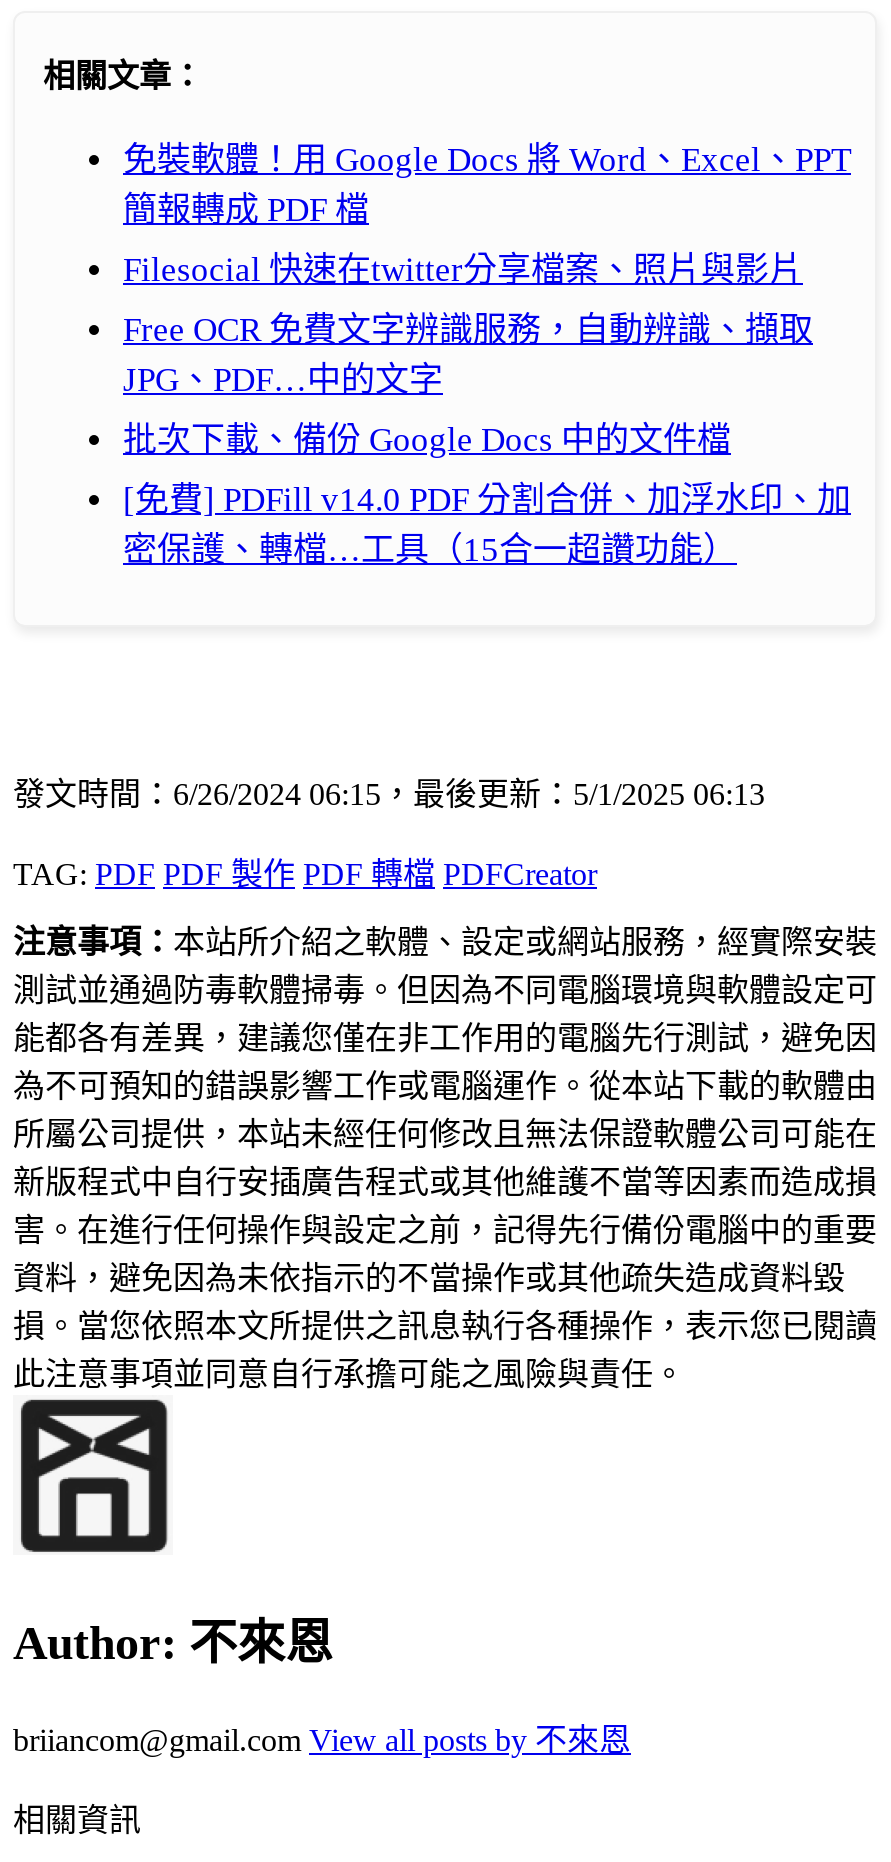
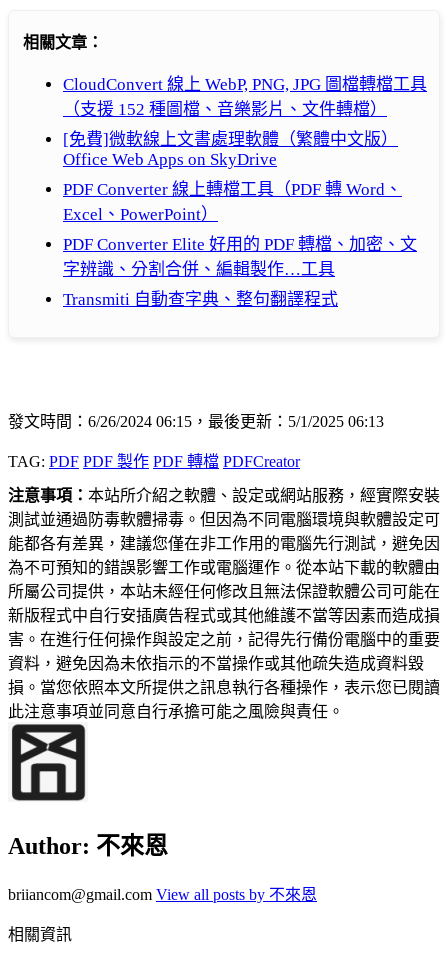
- 免裝軟體！用 Google Docs 將 Word、Excel、PPT
- 簡報轉成 PDF 檔
+ CloudConvert 線上 WebP, PNG, JPG 圖檔轉檔工具
+ （支援 152 種圖檔、音樂影片、文件轉檔）

- Filesocial 快速在twitter分享檔案、照片與影片
+ [免費]微軟線上文書處理軟體（繁體中文版）
+ Office Web Apps on SkyDrive

- Free OCR 免費文字辨識服務，自動辨識、擷取
- JPG、PDF…中的文字
+ PDF Converter 線上轉檔工具（PDF 轉 Word、
+ Excel、PowerPoint）

- 批次下載、備份 Google Docs 中的文件檔
+ PDF Converter Elite 好用的 PDF 轉檔、加密、文
+ 字辨識、分割合併、編輯製作…工具

- [免費] PDFill v14.0 PDF 分割合併、加浮水印、加
- 密保護、轉檔…工具（15合一超讚功能）
+ Transmiti 自動查字典、整句翻譯程式
